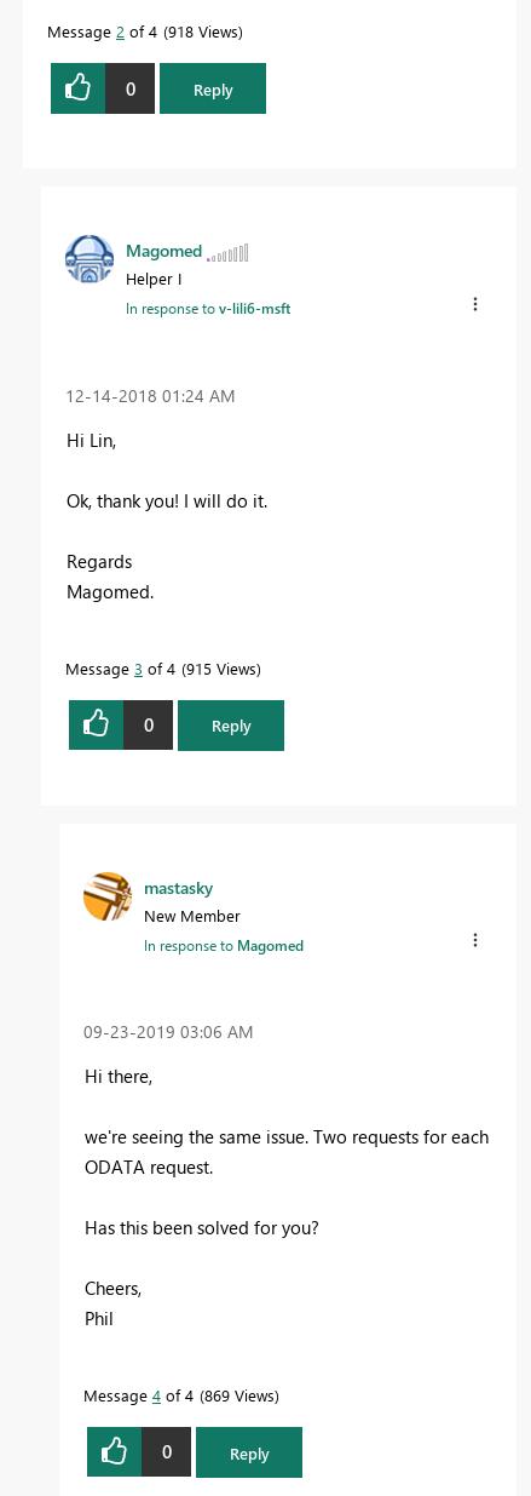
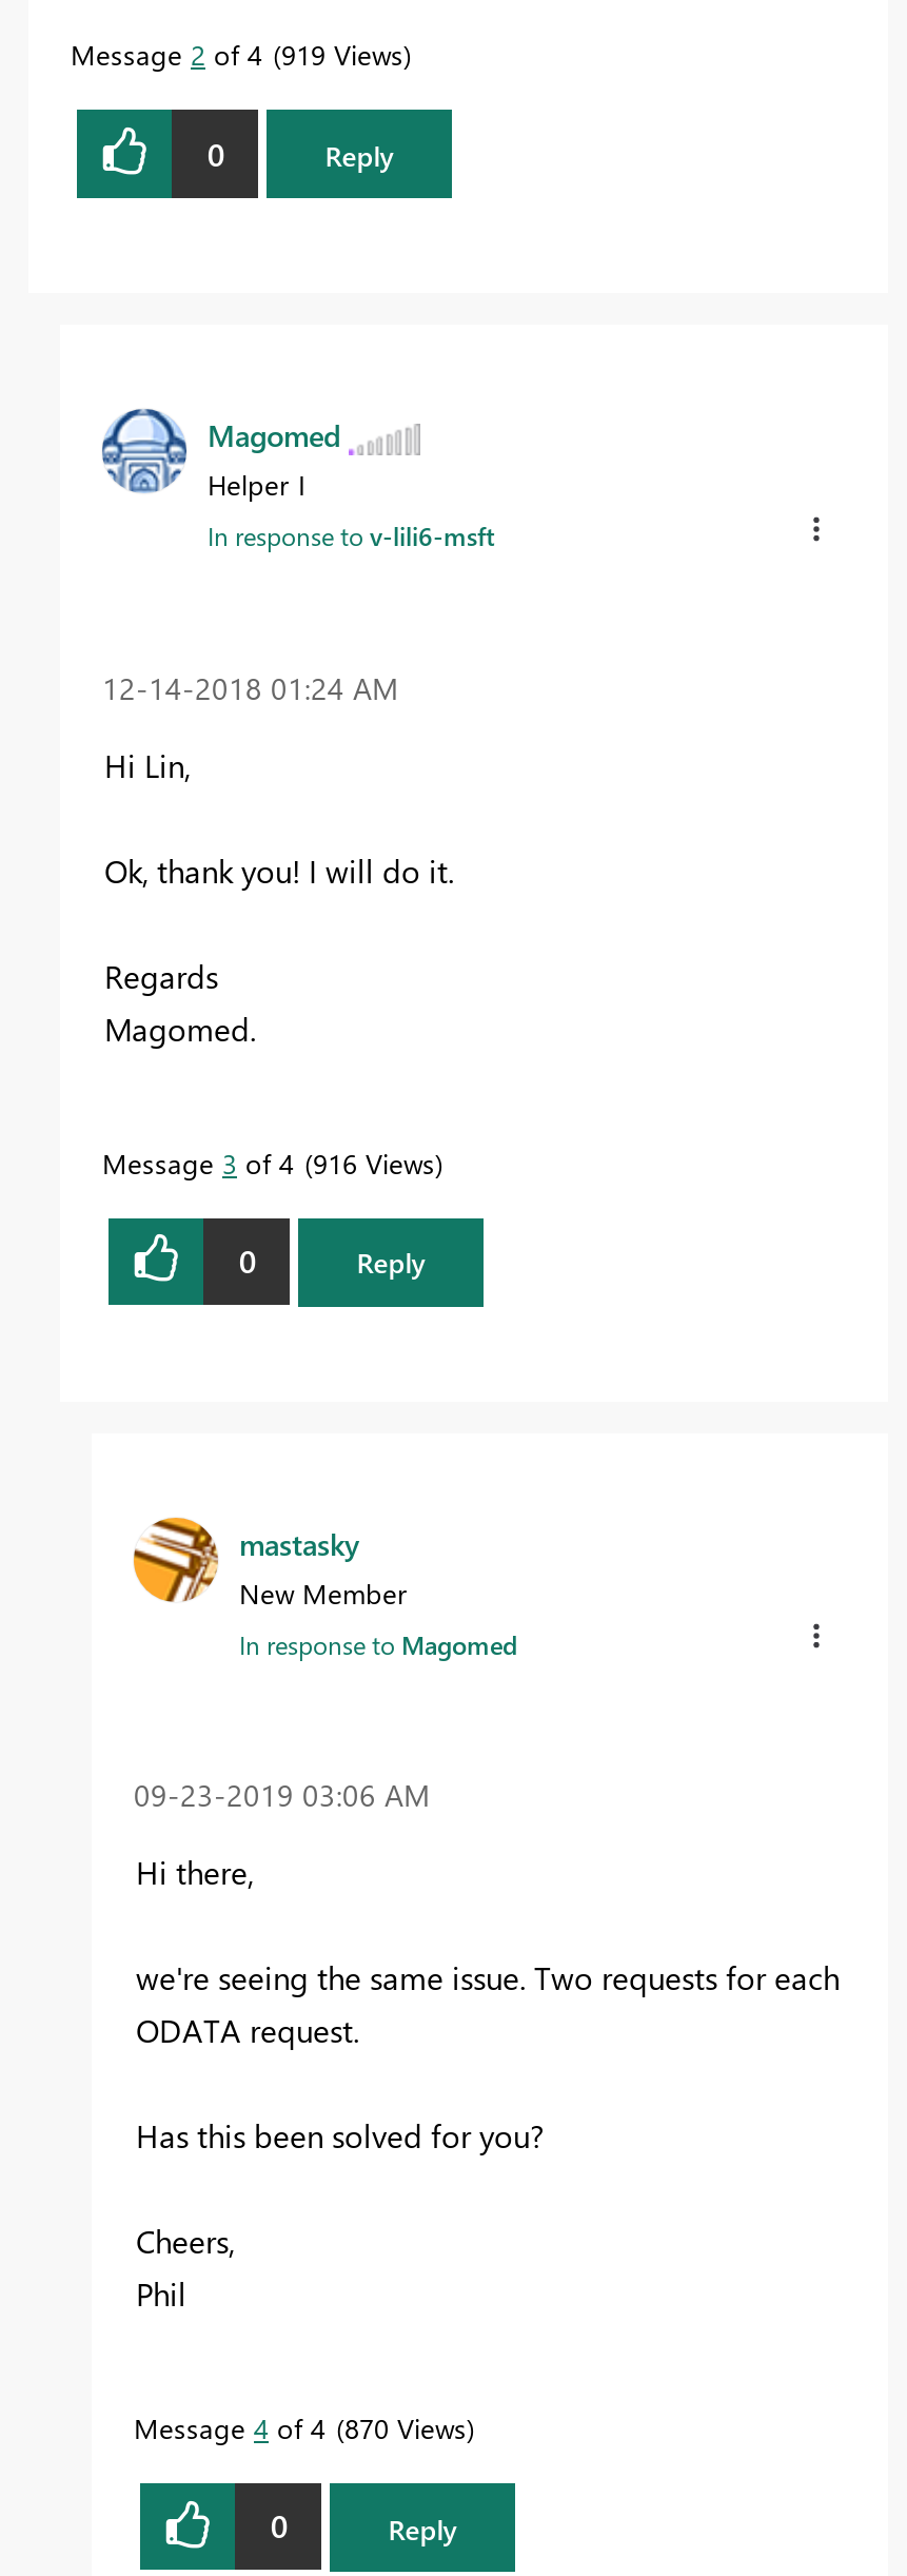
- Message 2 of 4 918 Views
+ Message 2 of 4 919 Views

- Message 3 of 4 915 Views
+ Message 3 of 4 916 Views

- Message 4 of 4 869 Views
+ Message 4 of 4 870 Views
